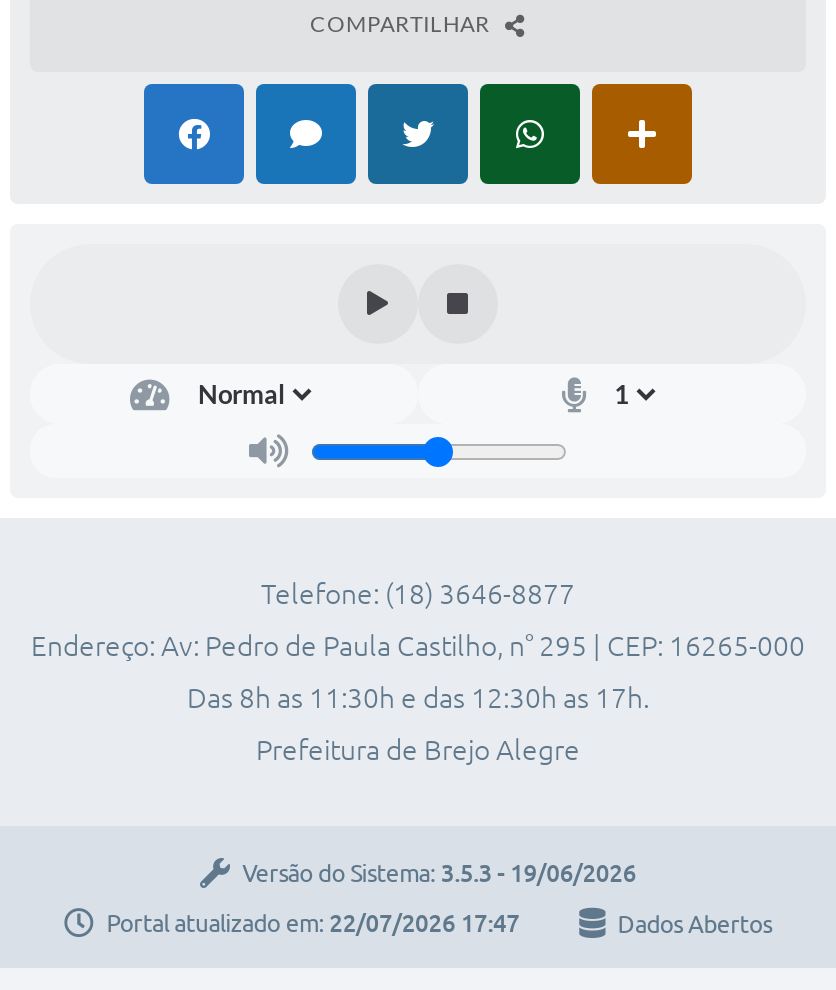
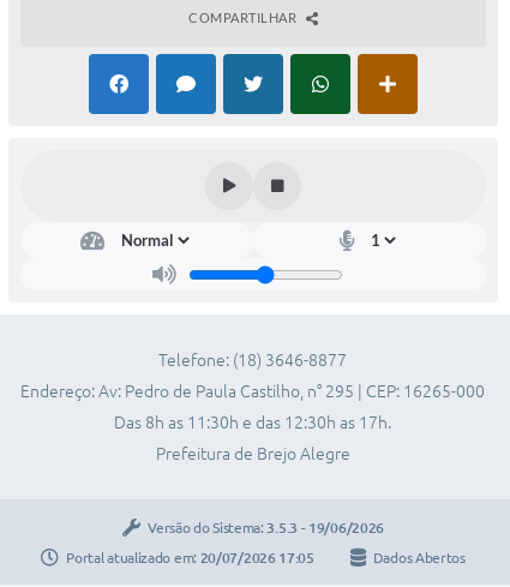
- Portal atualizado em: 22/07/2026 17:47
+ Portal atualizado em: 20/07/2026 17:05
